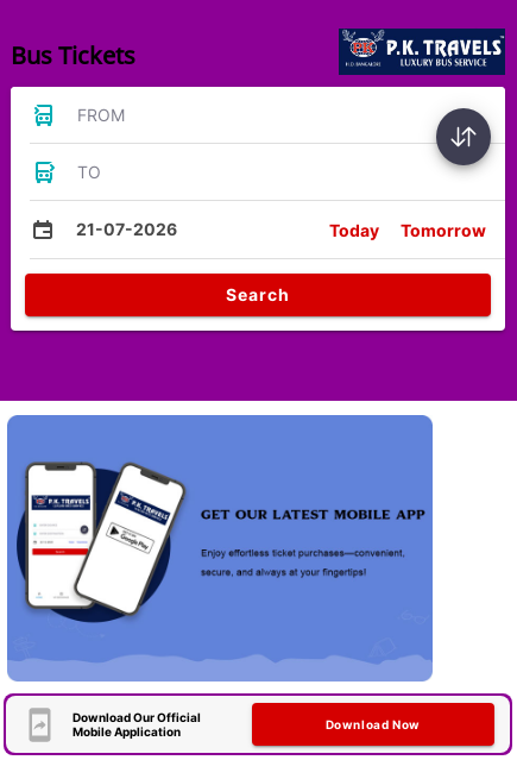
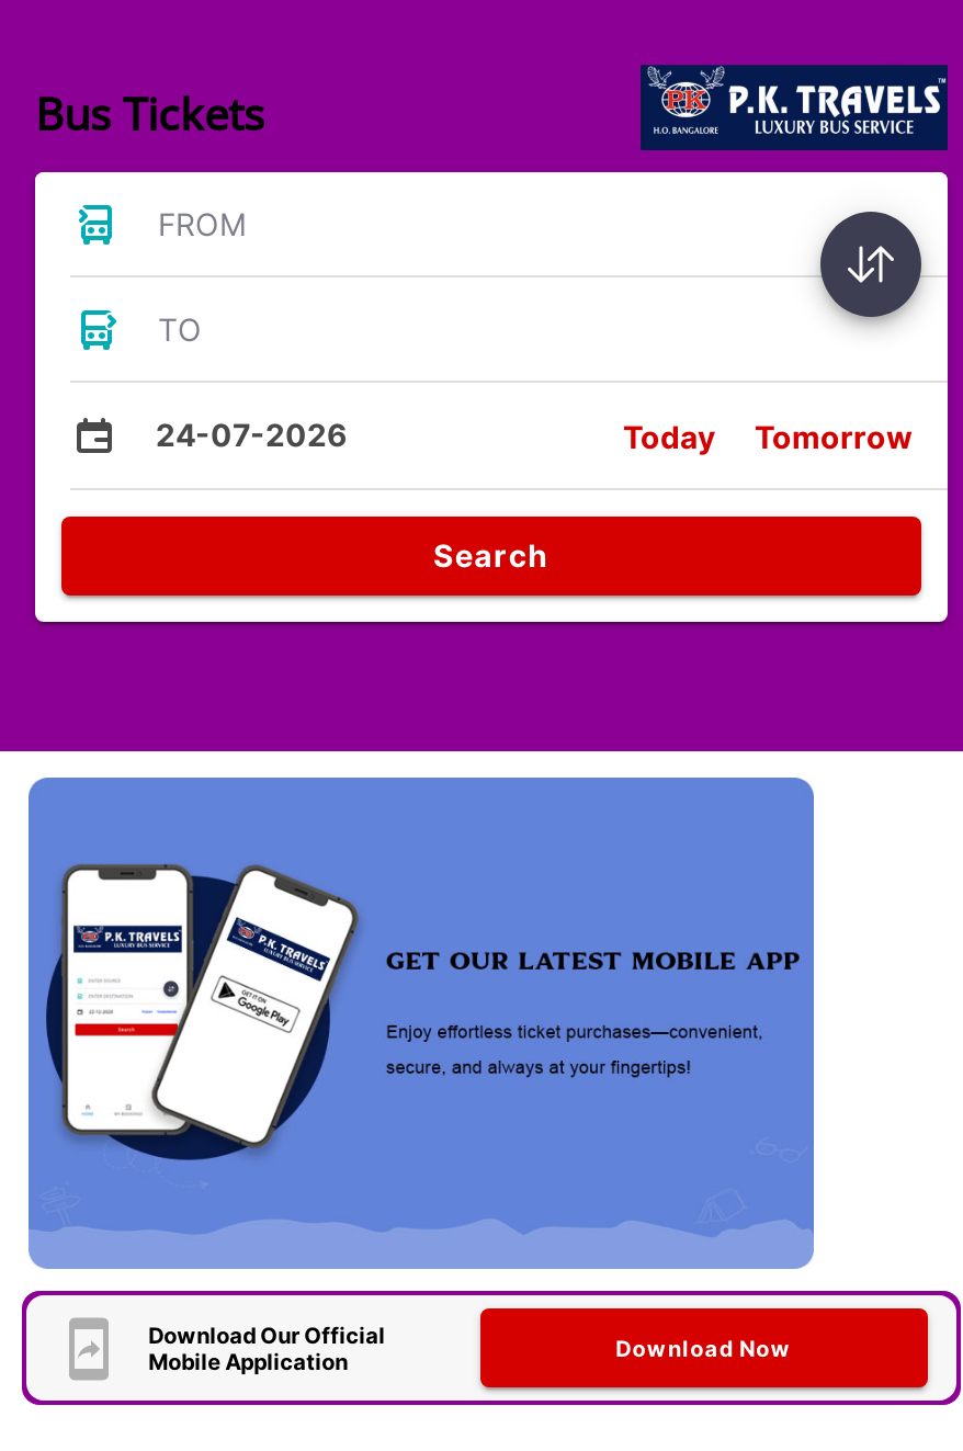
- 21-07-2026
+ 24-07-2026
